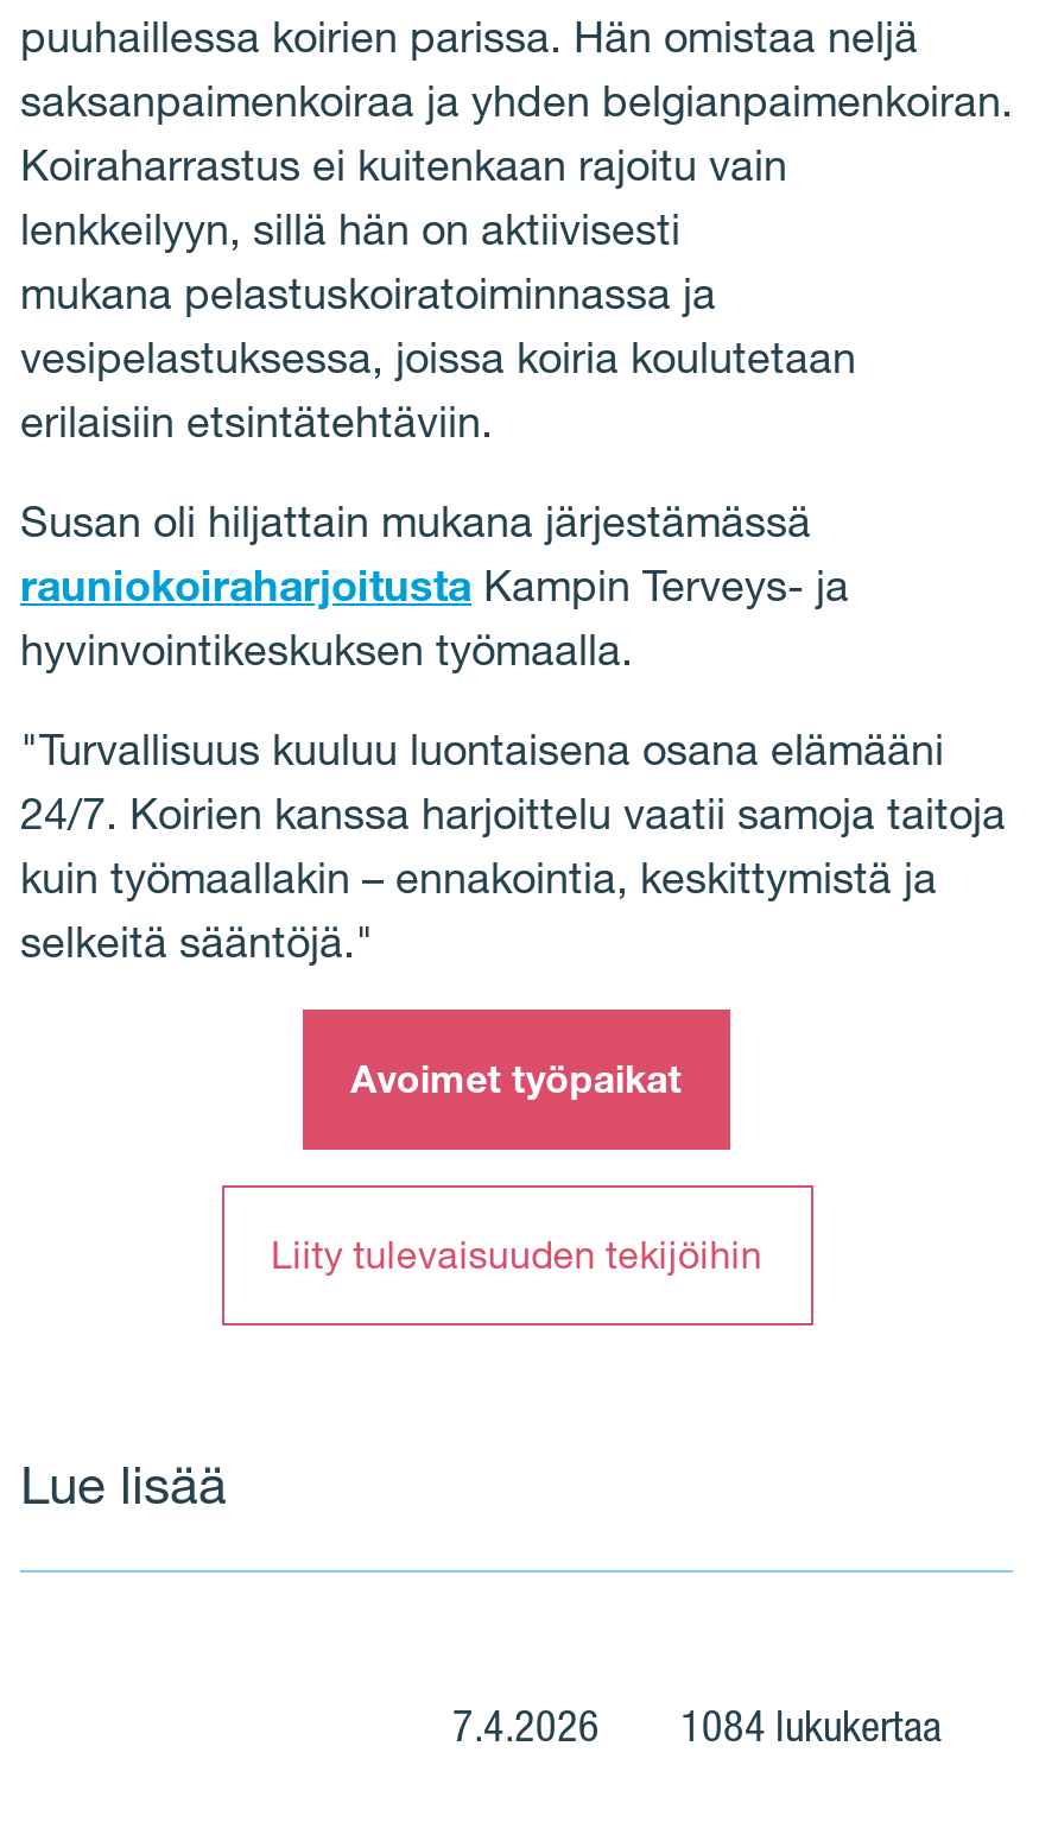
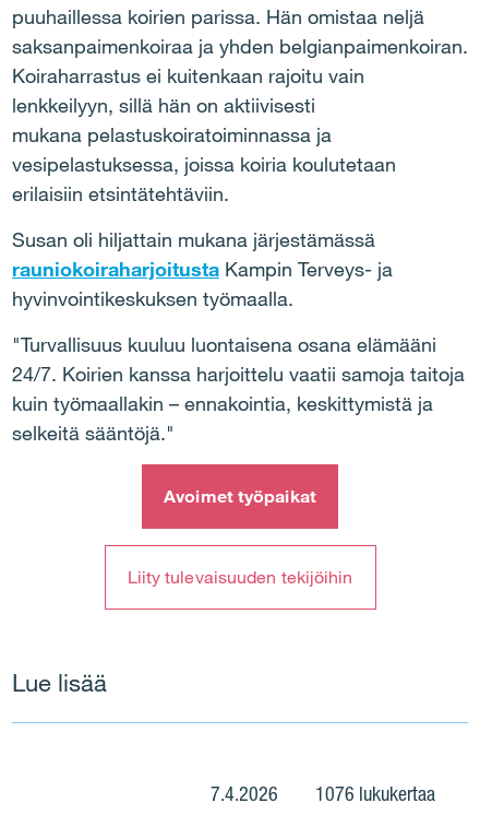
- 7.4.2026 1084 lukukertaa
+ 7.4.2026 1076 lukukertaa
